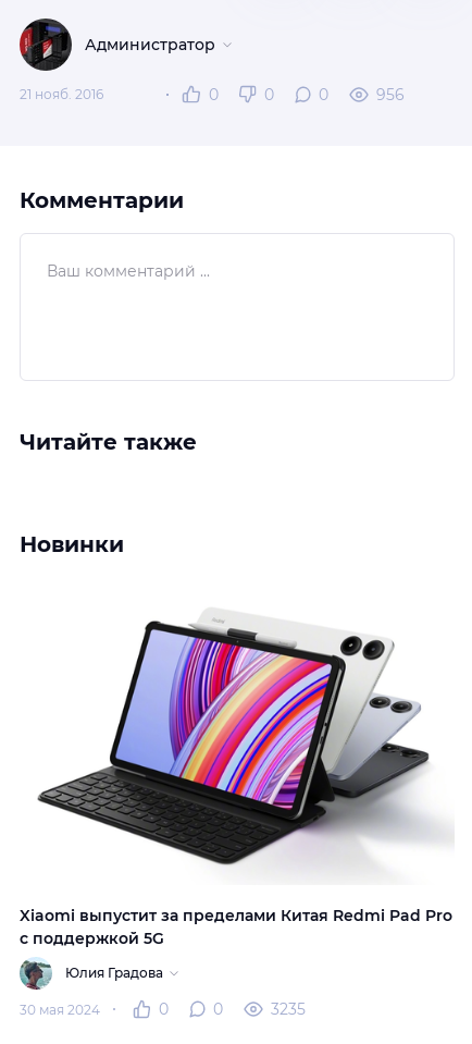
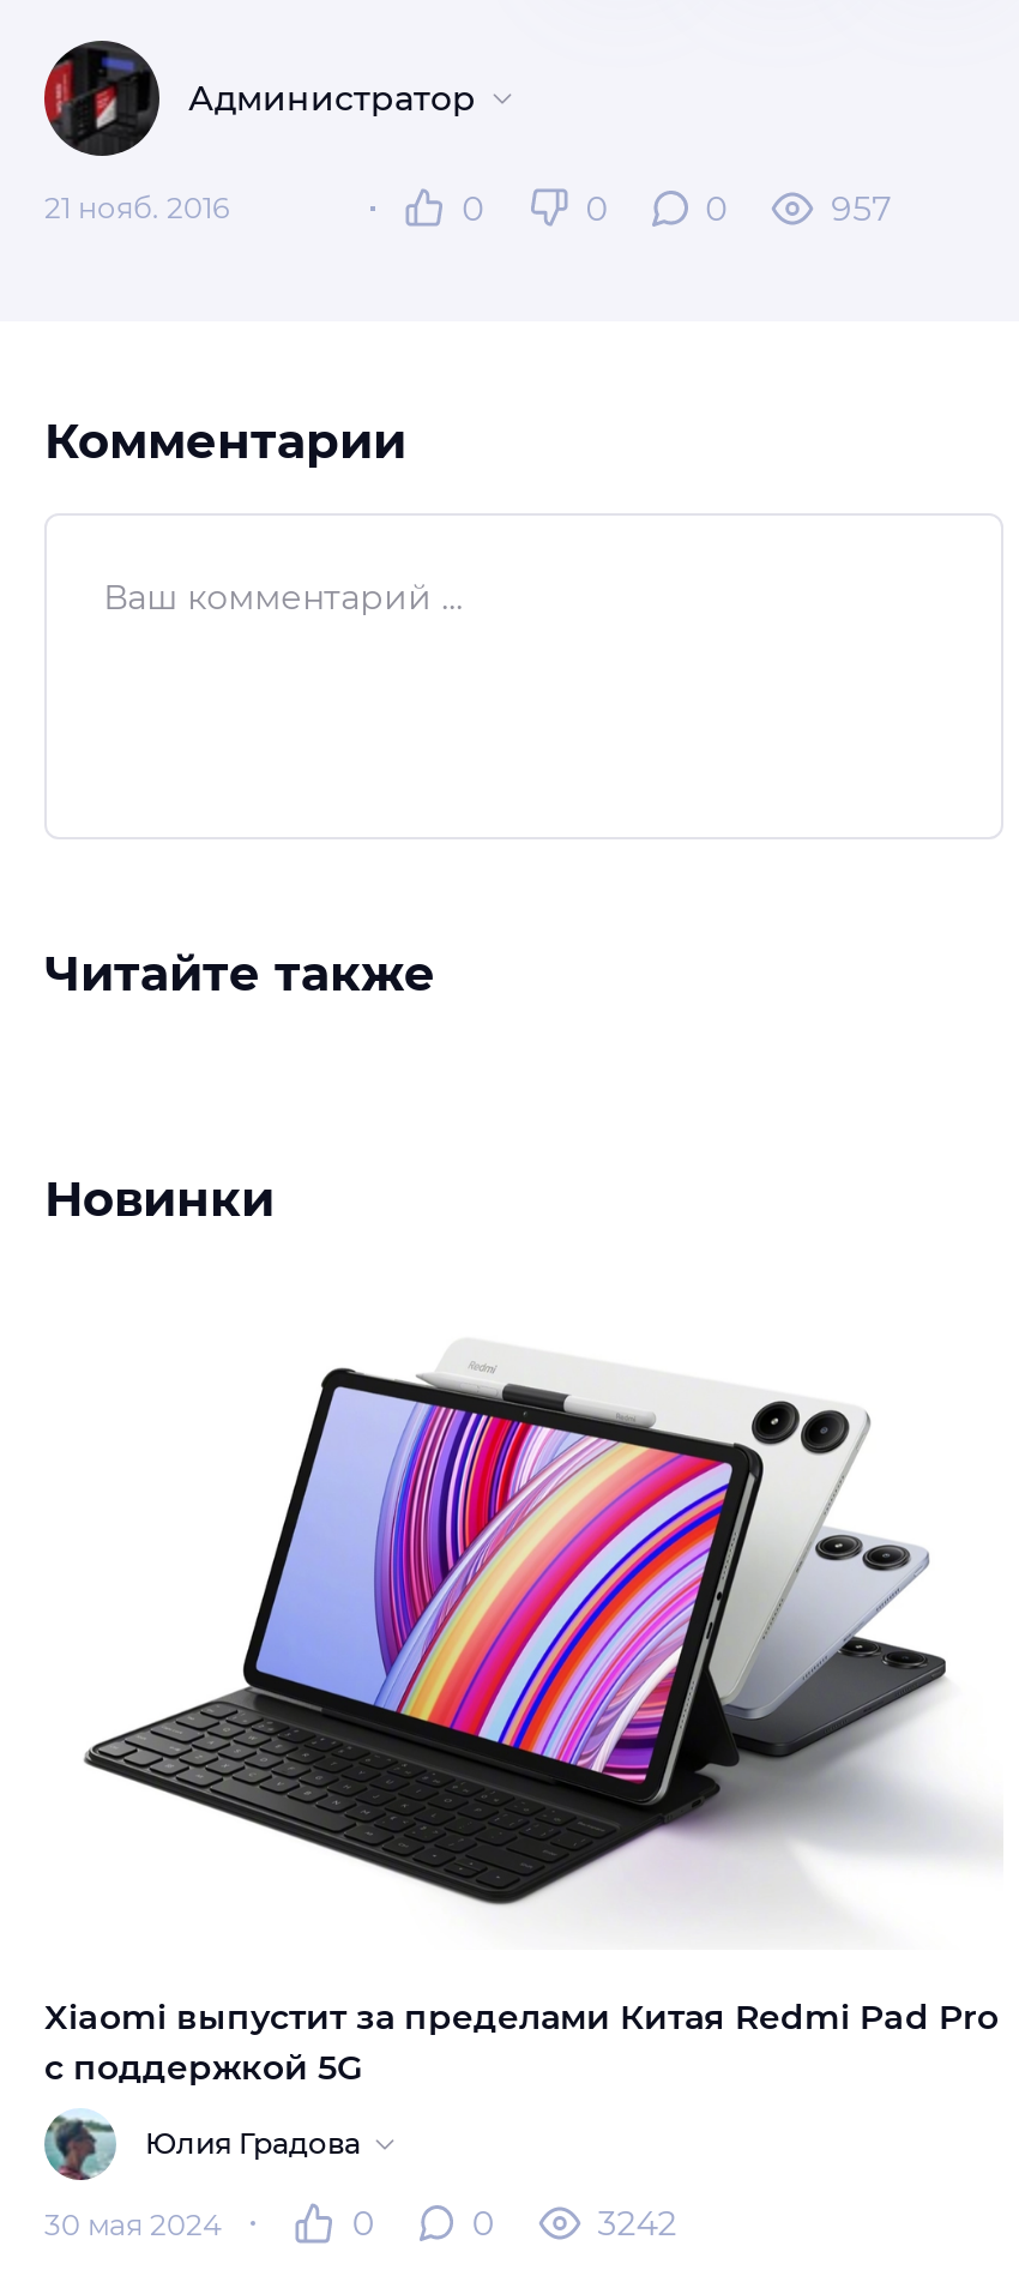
- 956
+ 957

- 3235
+ 3242
